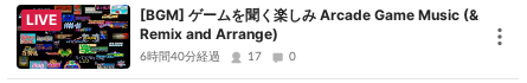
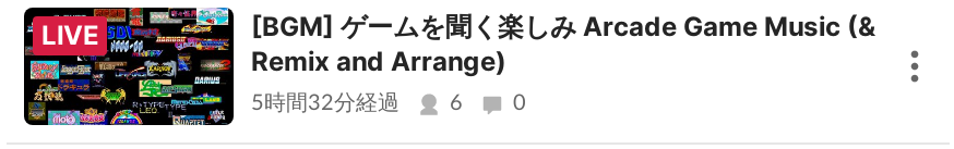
- 6時間40分経過
+ 5時間32分経過

- 17
+ 6
